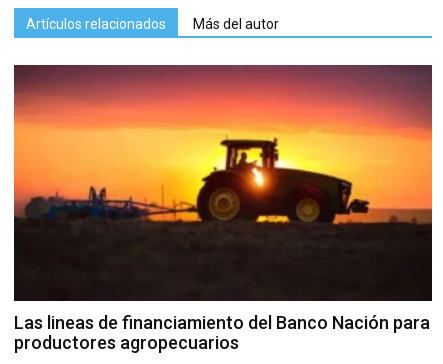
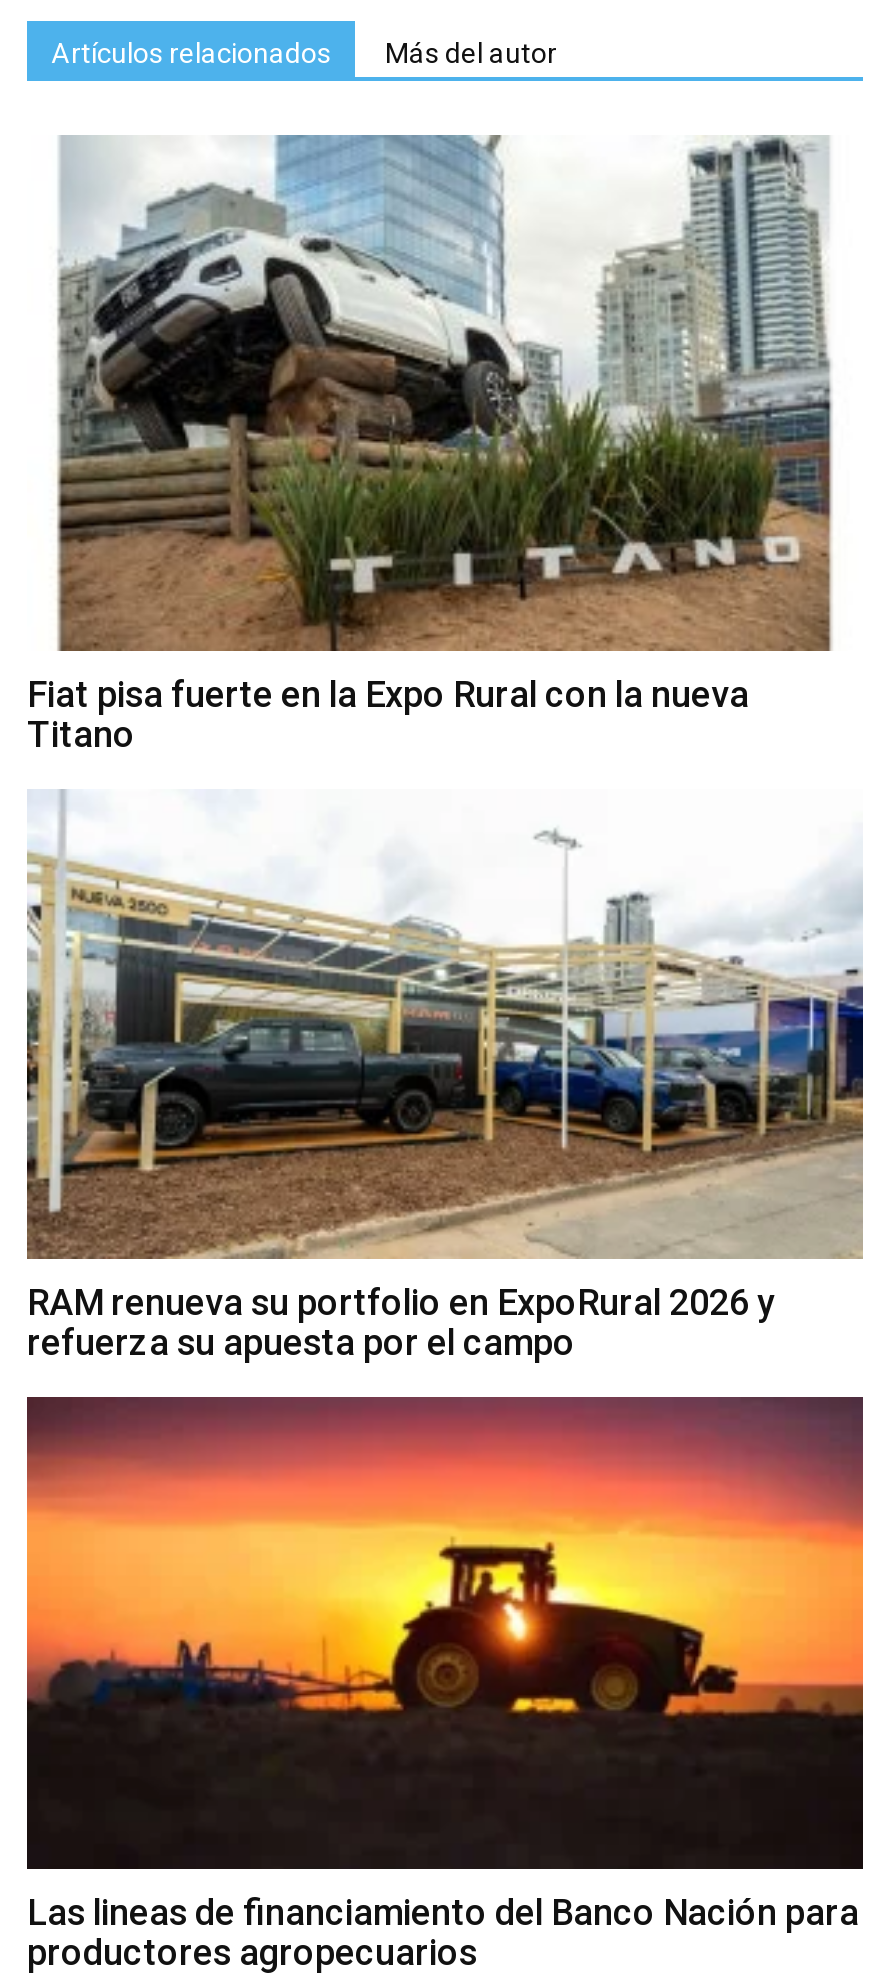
+ [image]
+ RAM renueva su portfolio en ExpoRural 2026 y
+ refuerza su apuesta por el campo

+ [image]
+ Fiat pisa fuerte en la Expo Rural con la nueva
+ Titano
